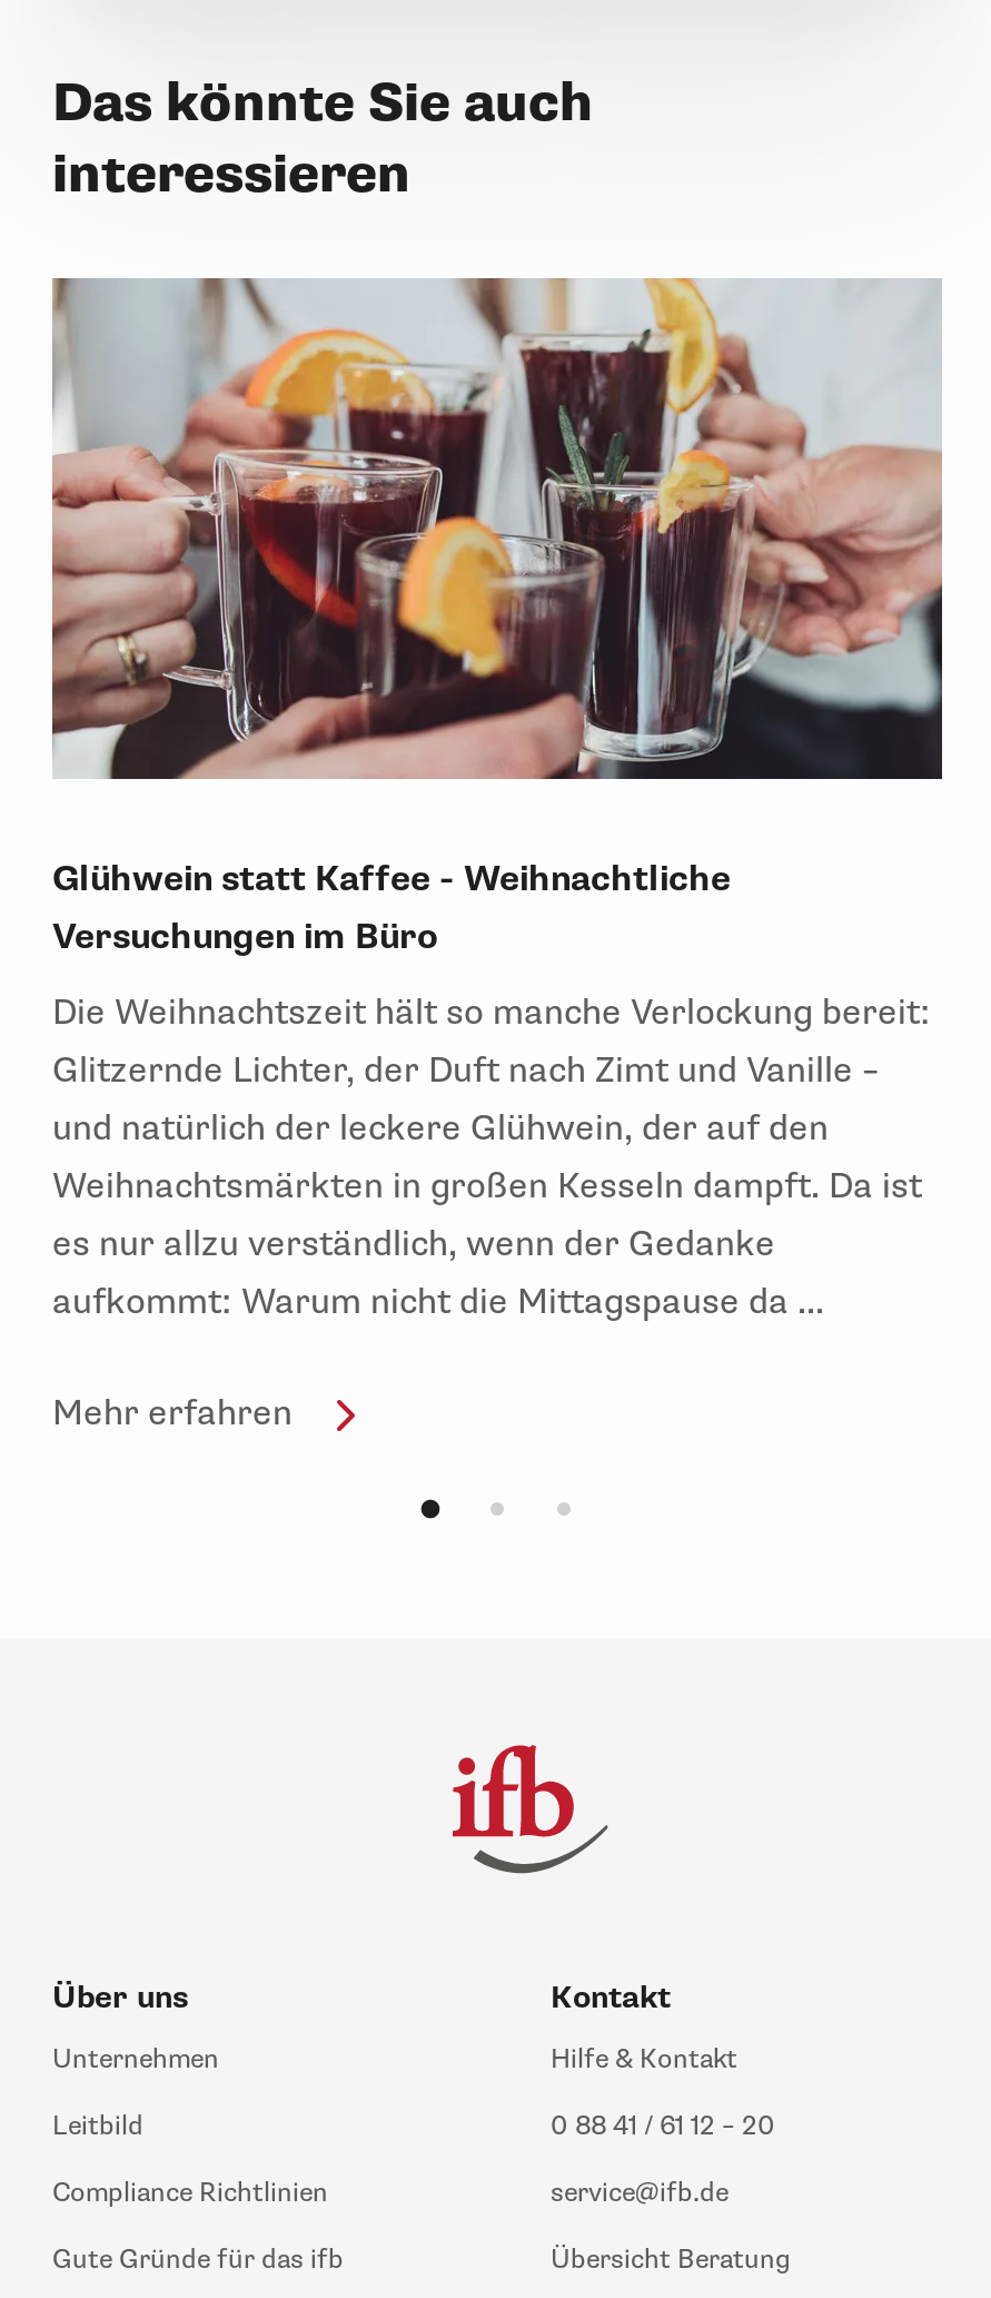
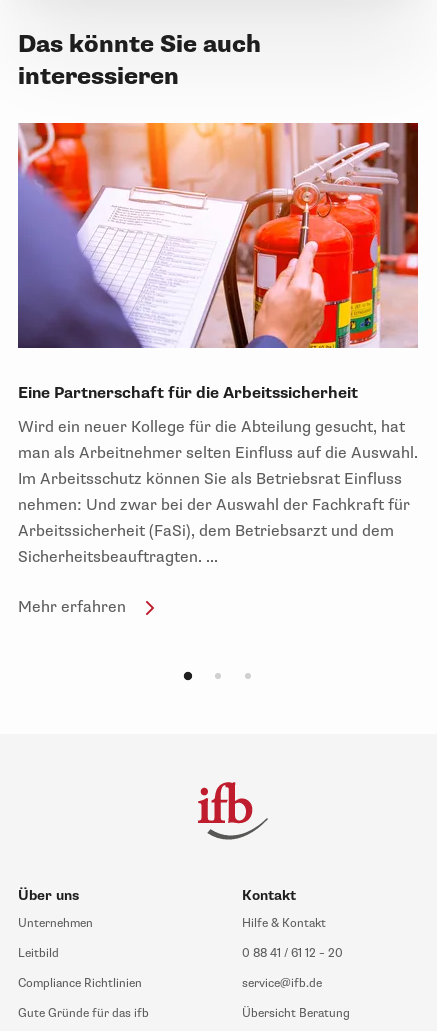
- [image]
- Glühwein statt Kaffee - Weihnachtliche
- Versuchungen im Büro
+ [image]
+ Eine Partnerschaft für die Arbeitssicherheit

- Die Weihnachtszeit hält so manche Verlockung bereit:
- Glitzernde Lichter, der Duft nach Zimt und Vanille –
- und natürlich der leckere Glühwein, der auf den
- Weihnachtsmärkten in großen Kesseln dampft. Da ist
- es nur allzu verständlich, wenn der Gedanke
- aufkommt: Warum nicht die Mittagspause da ...
+ Wird ein neuer Kollege für die Abteilung gesucht, hat
+ man als Arbeitnehmer selten Einfluss auf die Auswahl.
+ Im Arbeitsschutz können Sie als Betriebsrat Einfluss
+ nehmen: Und zwar bei der Auswahl der Fachkraft für
+ Arbeitssicherheit (FaSi), dem Betriebsarzt und dem
+ Sicherheitsbeauftragten. ...

moved up: Mehr erfahren
